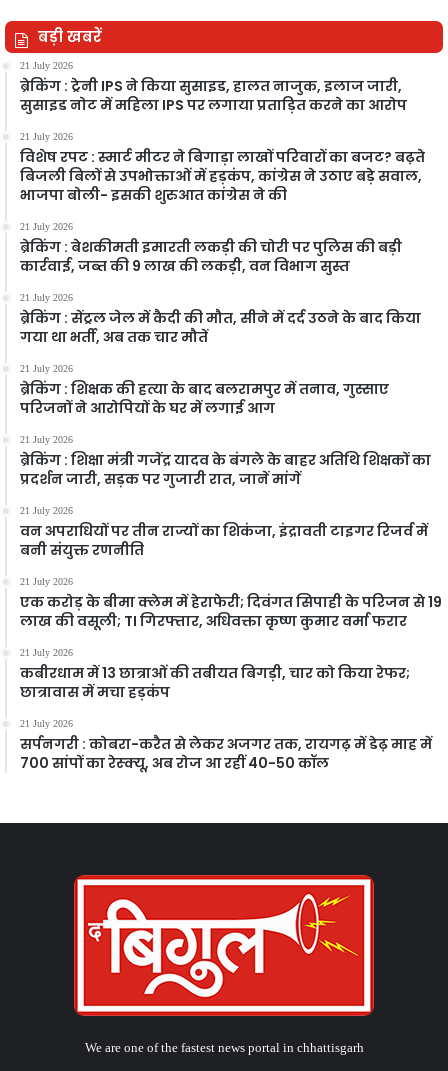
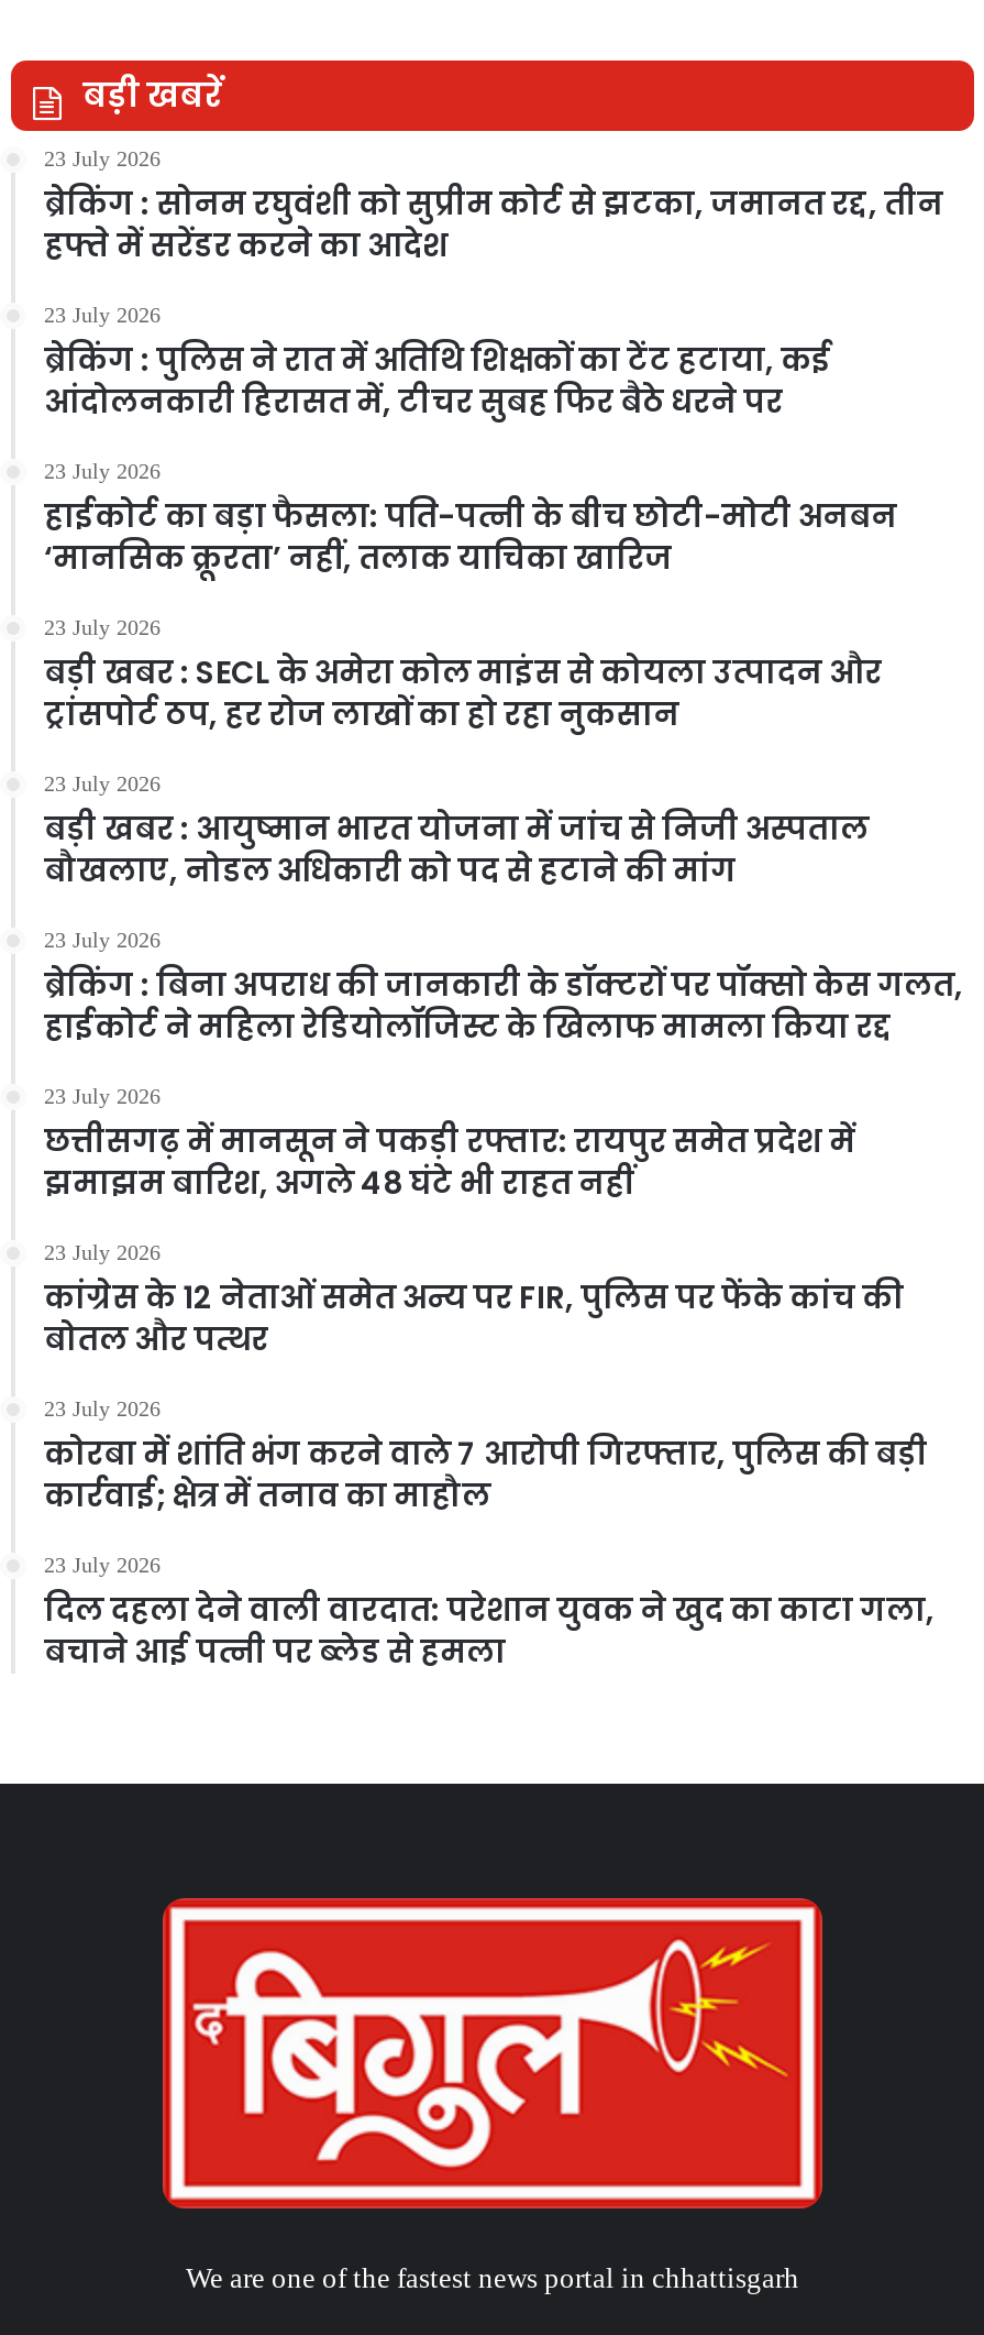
- 21 July 2026
- ब्रेकिंग : ट्रेनी IPS ने किया सुसाइड, हालत नाजुक, इलाज जारी,
- सुसाइड नोट में महिला IPS पर लगाया प्रताड़ित करने का आरोप
+ 23 July 2026
+ ब्रेकिंग : सोनम रघुवंशी को सुप्रीम कोर्ट से झटका, जमानत रद्द, तीन
+ हफ्ते में सरेंडर करने का आदेश

- 21 July 2026
- विशेष रपट : स्मार्ट मीटर ने बिगाड़ा लाखों परिवारों का बजट? बढ़ते
- बिजली बिलों से उपभोक्ताओं में हड़कंप, कांग्रेस ने उठाए बड़े सवाल,
- भाजपा बोली- इसकी शुरुआत कांग्रेस ने की
+ 23 July 2026
+ ब्रेकिंग : पुलिस ने रात में अतिथि शिक्षकों का टेंट हटाया, कई
+ आंदोलनकारी हिरासत में, टीचर सुबह फिर बैठे धरने पर

- 21 July 2026
- ब्रेकिंग : बेशकीमती इमारती लकड़ी की चोरी पर पुलिस की बड़ी
- कार्रवाई, जब्त की 9 लाख की लकड़ी, वन विभाग सुस्त
+ 23 July 2026
+ हाईकोर्ट का बड़ा फैसला: पति-पत्नी के बीच छोटी-मोटी अनबन
+ ‘मानसिक क्रूरता’ नहीं, तलाक याचिका खारिज

- 21 July 2026
- ब्रेकिंग : सेंट्रल जेल में कैदी की मौत, सीने में दर्द उठने के बाद किया
- गया था भर्ती, अब तक चार मौतें
+ 23 July 2026
+ बड़ी खबर : SECL के अमेरा कोल माइंस से कोयला उत्पादन और
+ ट्रांसपोर्ट ठप, हर रोज लाखों का हो रहा नुकसान

- 21 July 2026
- ब्रेकिंग : शिक्षक की हत्या के बाद बलरामपुर में तनाव, गुस्साए
- परिजनों ने आरोपियों के घर में लगाई आग
+ 23 July 2026
+ बड़ी खबर : आयुष्मान भारत योजना में जांच से निजी अस्पताल
+ बौखलाए, नोडल अधिकारी को पद से हटाने की मांग

- 21 July 2026
- ब्रेकिंग : शिक्षा मंत्री गजेंद्र यादव के बंगले के बाहर अतिथि शिक्षकों का
- प्रदर्शन जारी, सड़क पर गुजारी रात, जानें मांगें
+ 23 July 2026
+ ब्रेकिंग : बिना अपराध की जानकारी के डॉक्टरों पर पॉक्सो केस गलत,
+ हाईकोर्ट ने महिला रेडियोलॉजिस्ट के खिलाफ मामला किया रद्द

- 21 July 2026
- वन अपराधियों पर तीन राज्यों का शिकंजा, इंद्रावती टाइगर रिजर्व में
- बनी संयुक्त रणनीति
+ 23 July 2026
+ छत्तीसगढ़ में मानसून ने पकड़ी रफ्तार: रायपुर समेत प्रदेश में
+ झमाझम बारिश, अगले 48 घंटे भी राहत नहीं

- 21 July 2026
- एक करोड़ के बीमा क्लेम में हेराफेरी; दिवंगत सिपाही के परिजन से 19
- लाख की वसूली; TI गिरफ्तार, अधिवक्ता कृष्ण कुमार वर्मा फरार
+ 23 July 2026
+ कांग्रेस के 12 नेताओं समेत अन्य पर FIR, पुलिस पर फेंके कांच की
+ बोतल और पत्थर

- 21 July 2026
- कबीरधाम में 13 छात्राओं की तबीयत बिगड़ी, चार को किया रेफर;
- छात्रावास में मचा हड़कंप
+ 23 July 2026
+ कोरबा में शांति भंग करने वाले 7 आरोपी गिरफ्तार, पुलिस की बड़ी
+ कार्रवाई; क्षेत्र में तनाव का माहौल

- 21 July 2026
- सर्पनगरी : कोबरा-करैत से लेकर अजगर तक, रायगढ़ में डेढ़ माह में
- 700 सांपों का रेस्क्यू, अब रोज आ रहीं 40-50 कॉल
+ 23 July 2026
+ दिल दहला देने वाली वारदात: परेशान युवक ने खुद का काटा गला,
+ बचाने आई पत्नी पर ब्लेड से हमला
